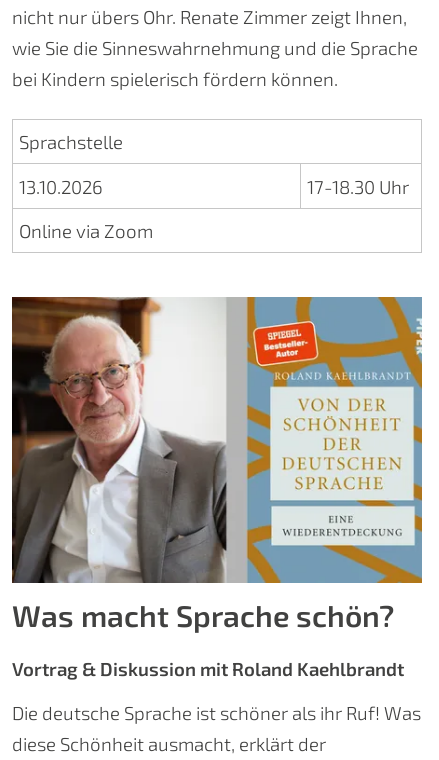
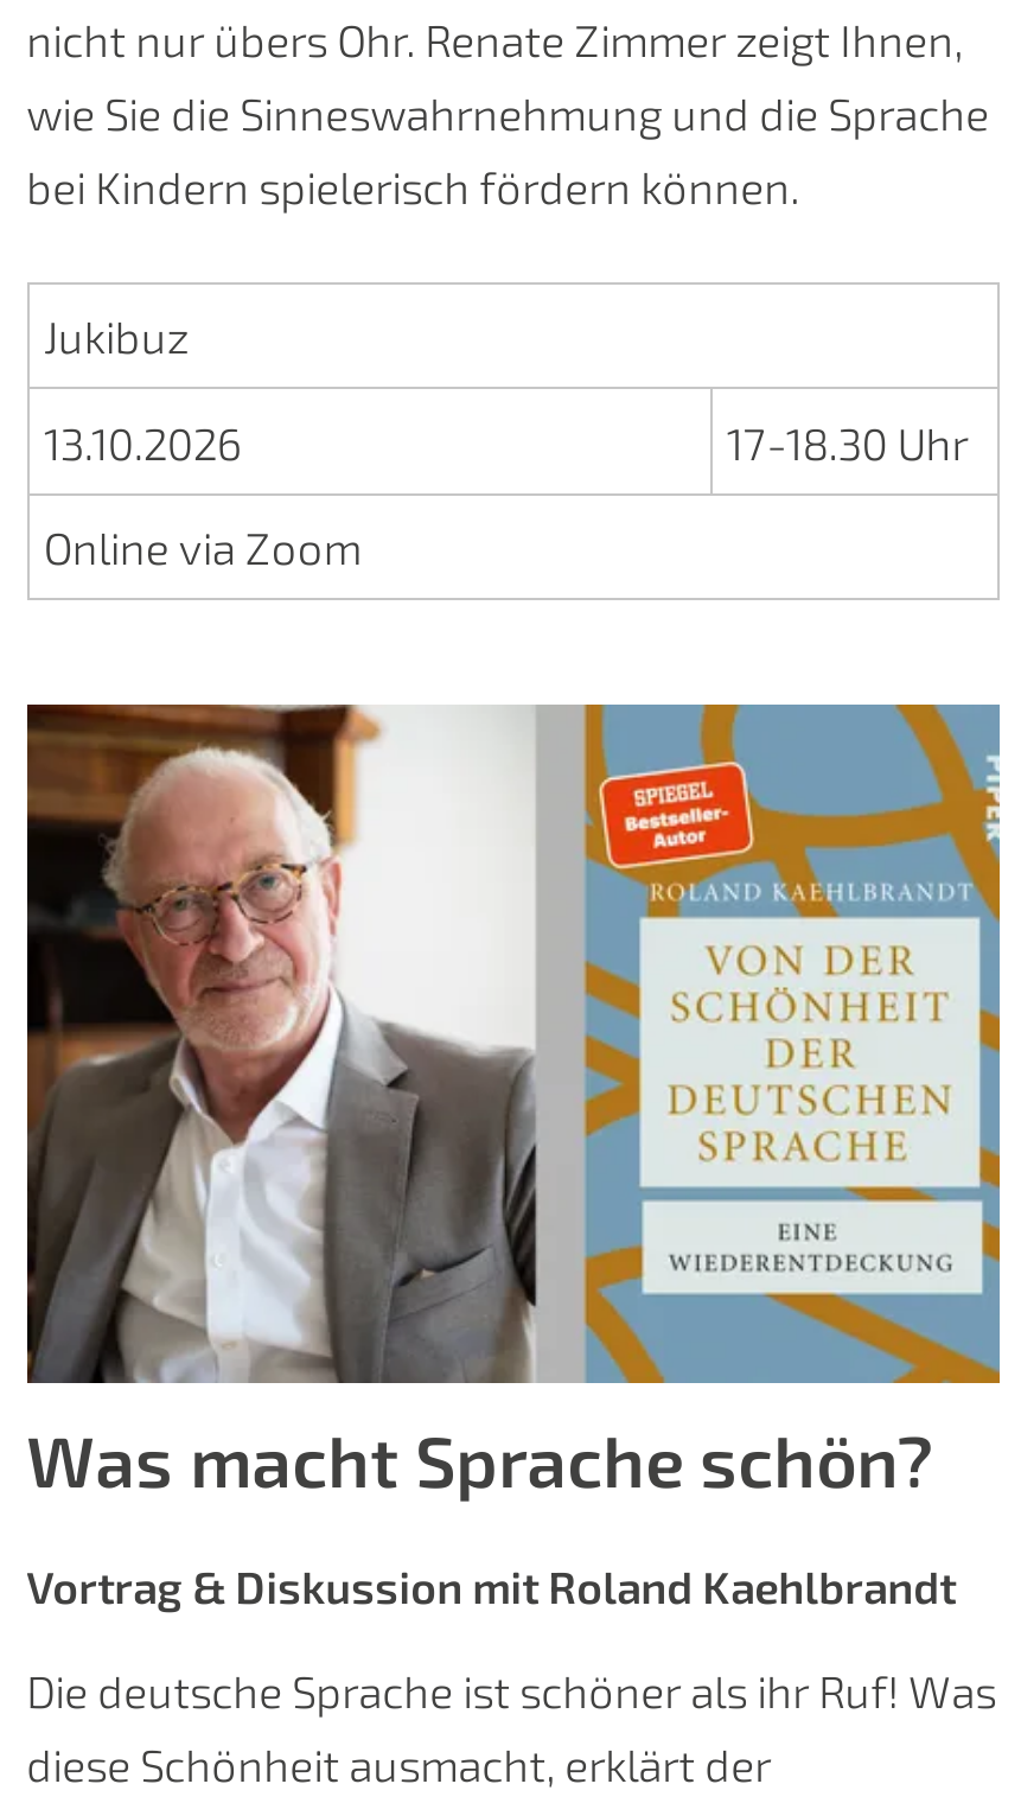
- Sprachstelle
+ Jukibuz
